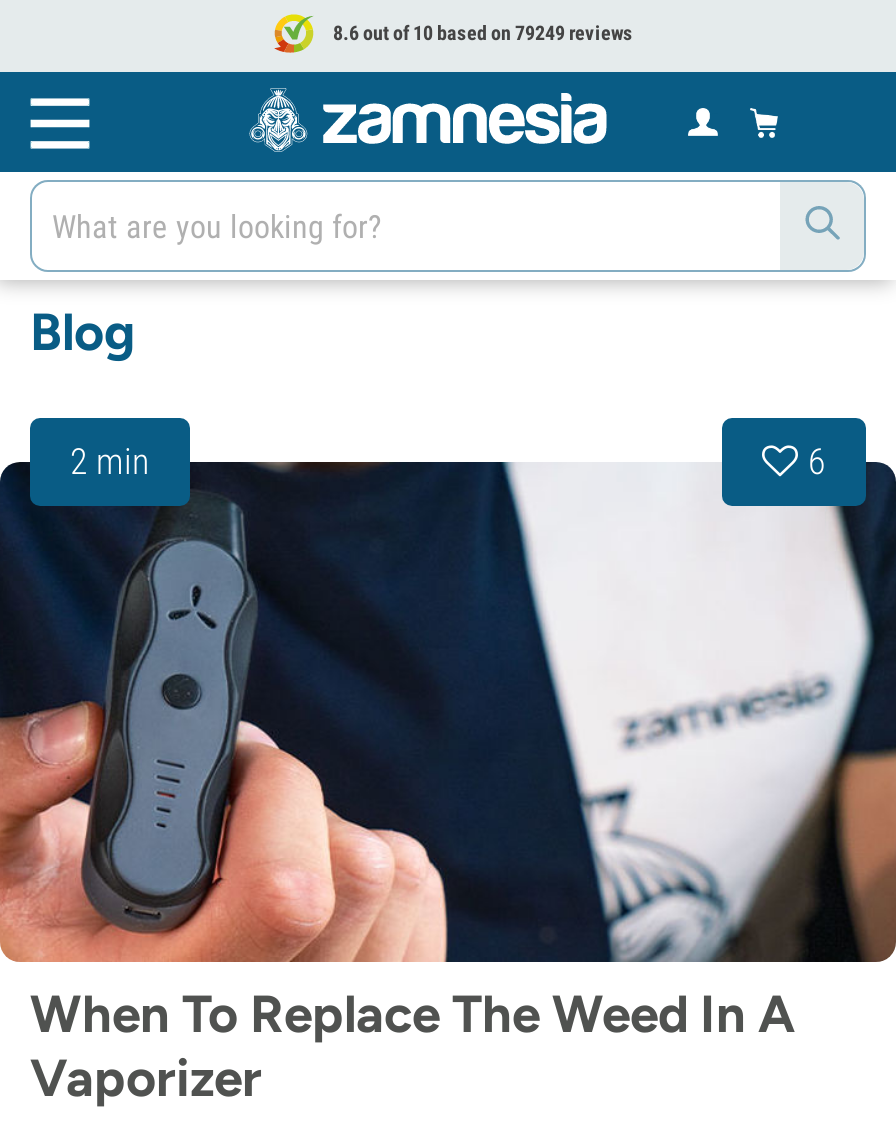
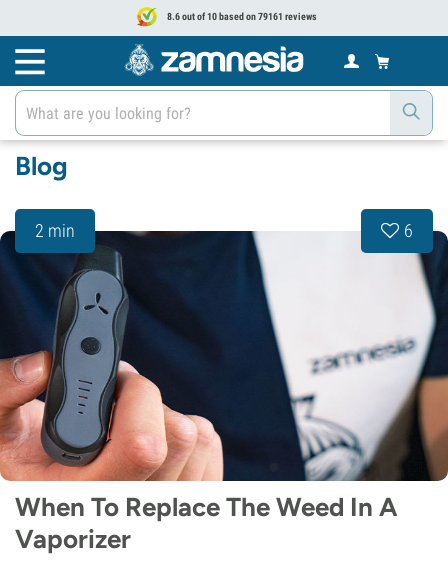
- 8.6 out of 10 based on 79249 reviews
+ 8.6 out of 10 based on 79161 reviews
